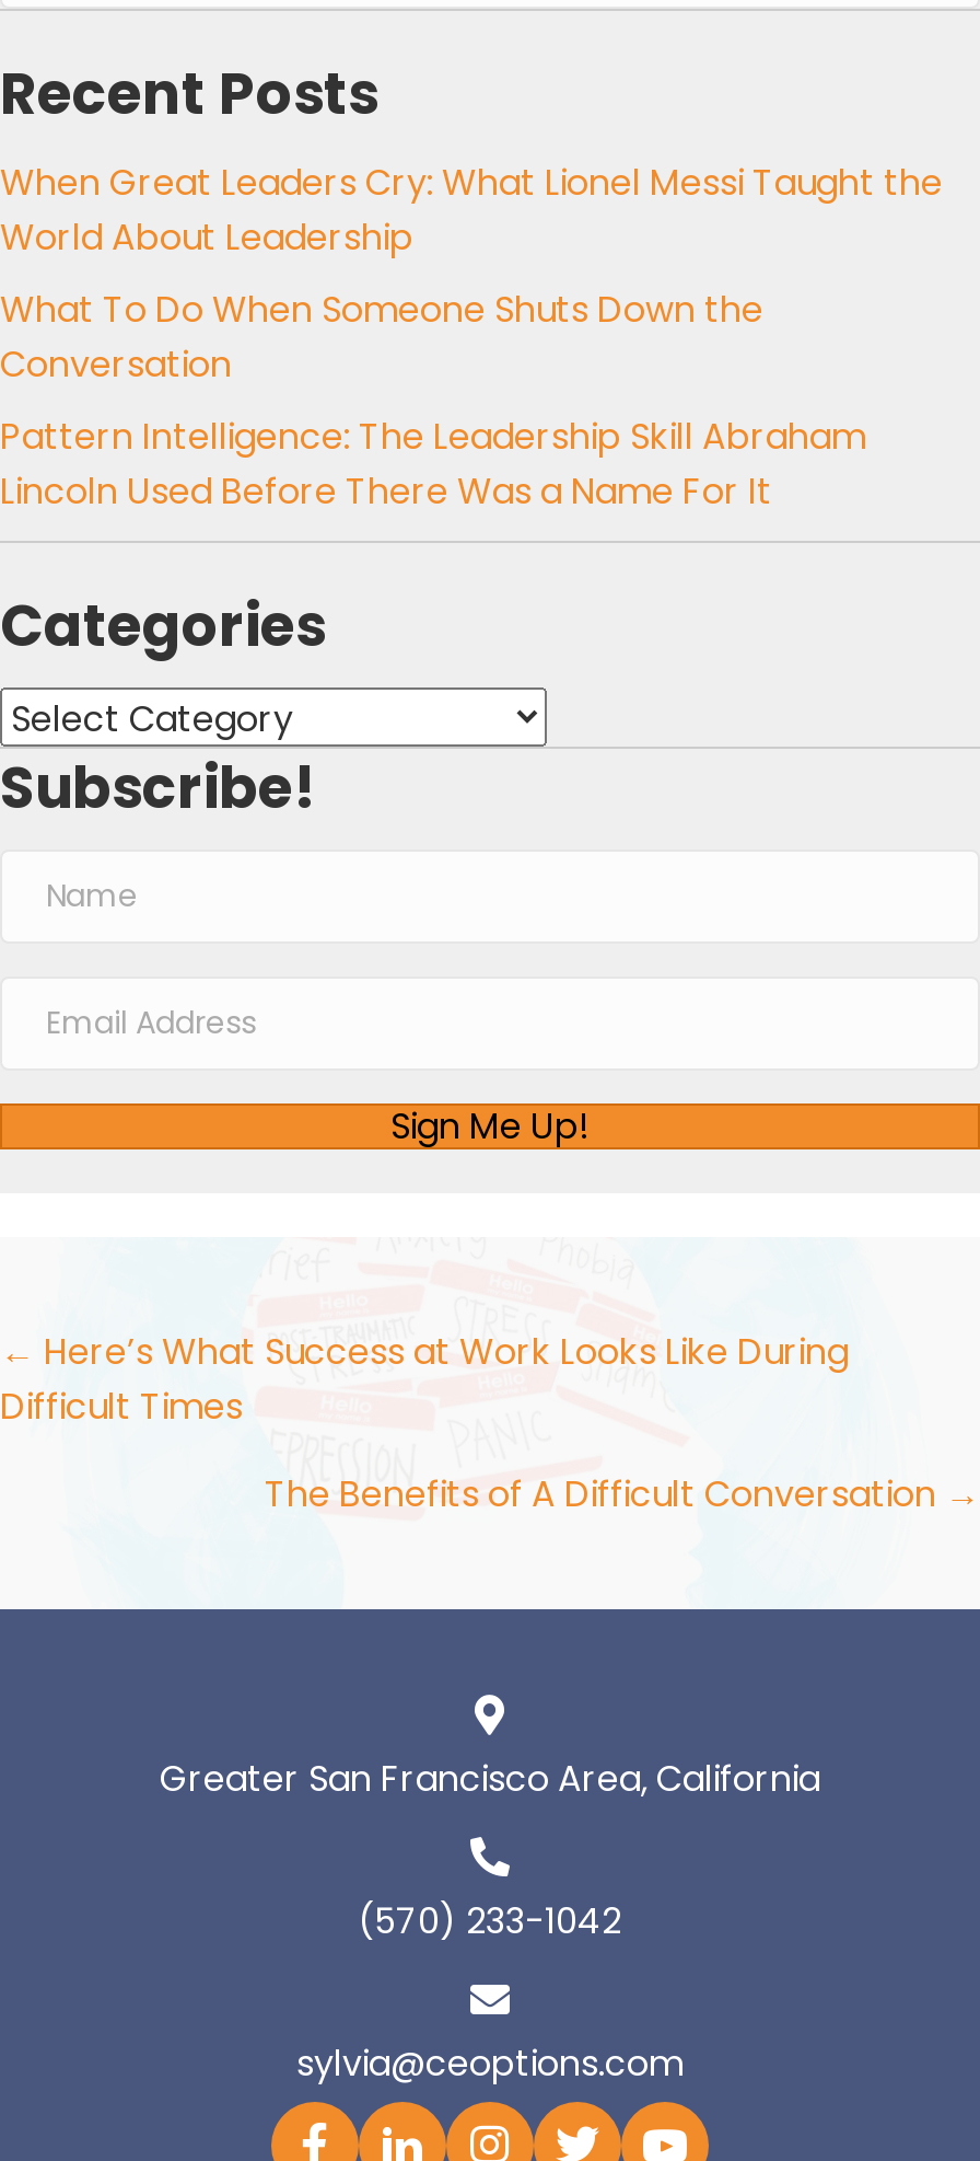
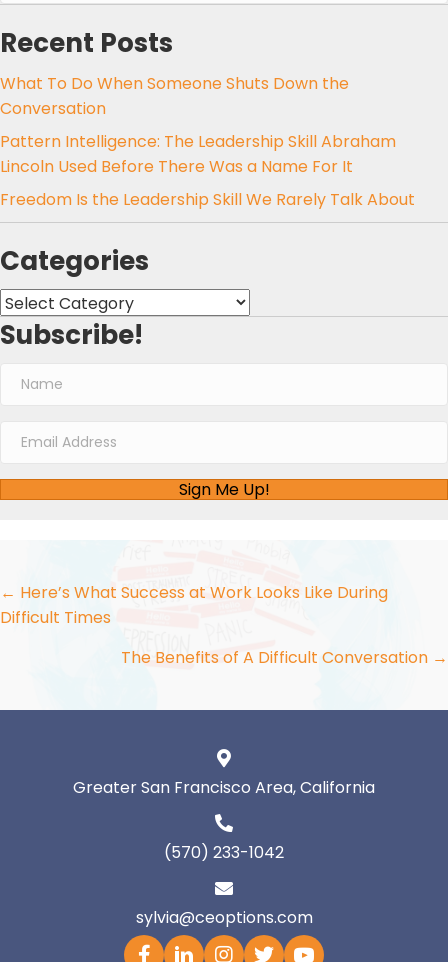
- When Great Leaders Cry: What Lionel Messi Taught the
- World About Leadership

moved up: What To Do When Someone Shuts Down the | Conversation | Pattern Intelligence: The Leadership Skill Abraham | Lincoln Used Before There Was a Name For It

+ Freedom Is the Leadership Skill We Rarely Talk About
